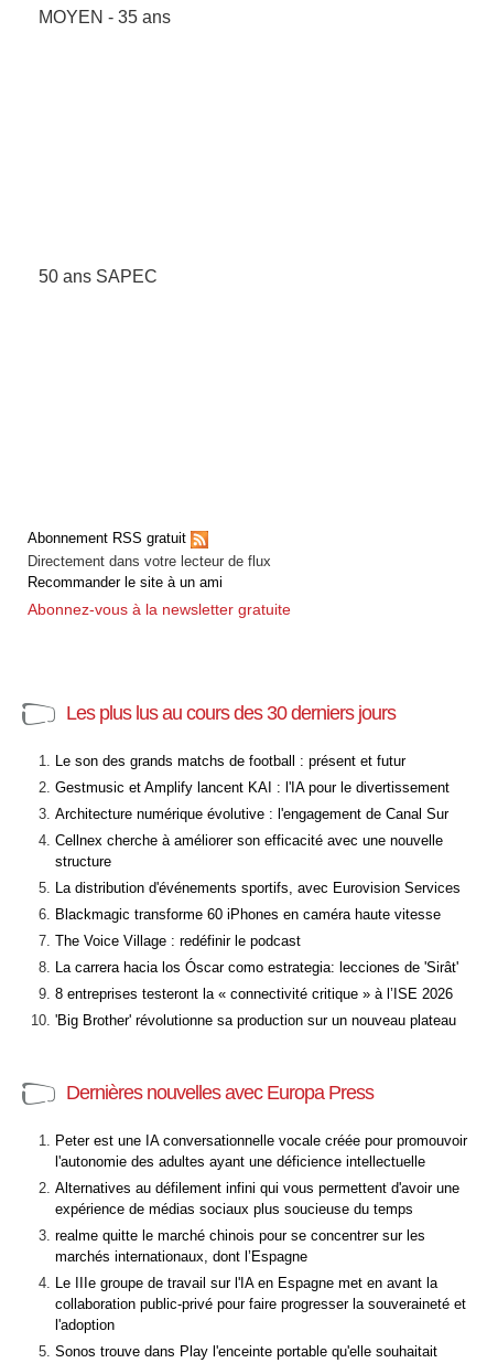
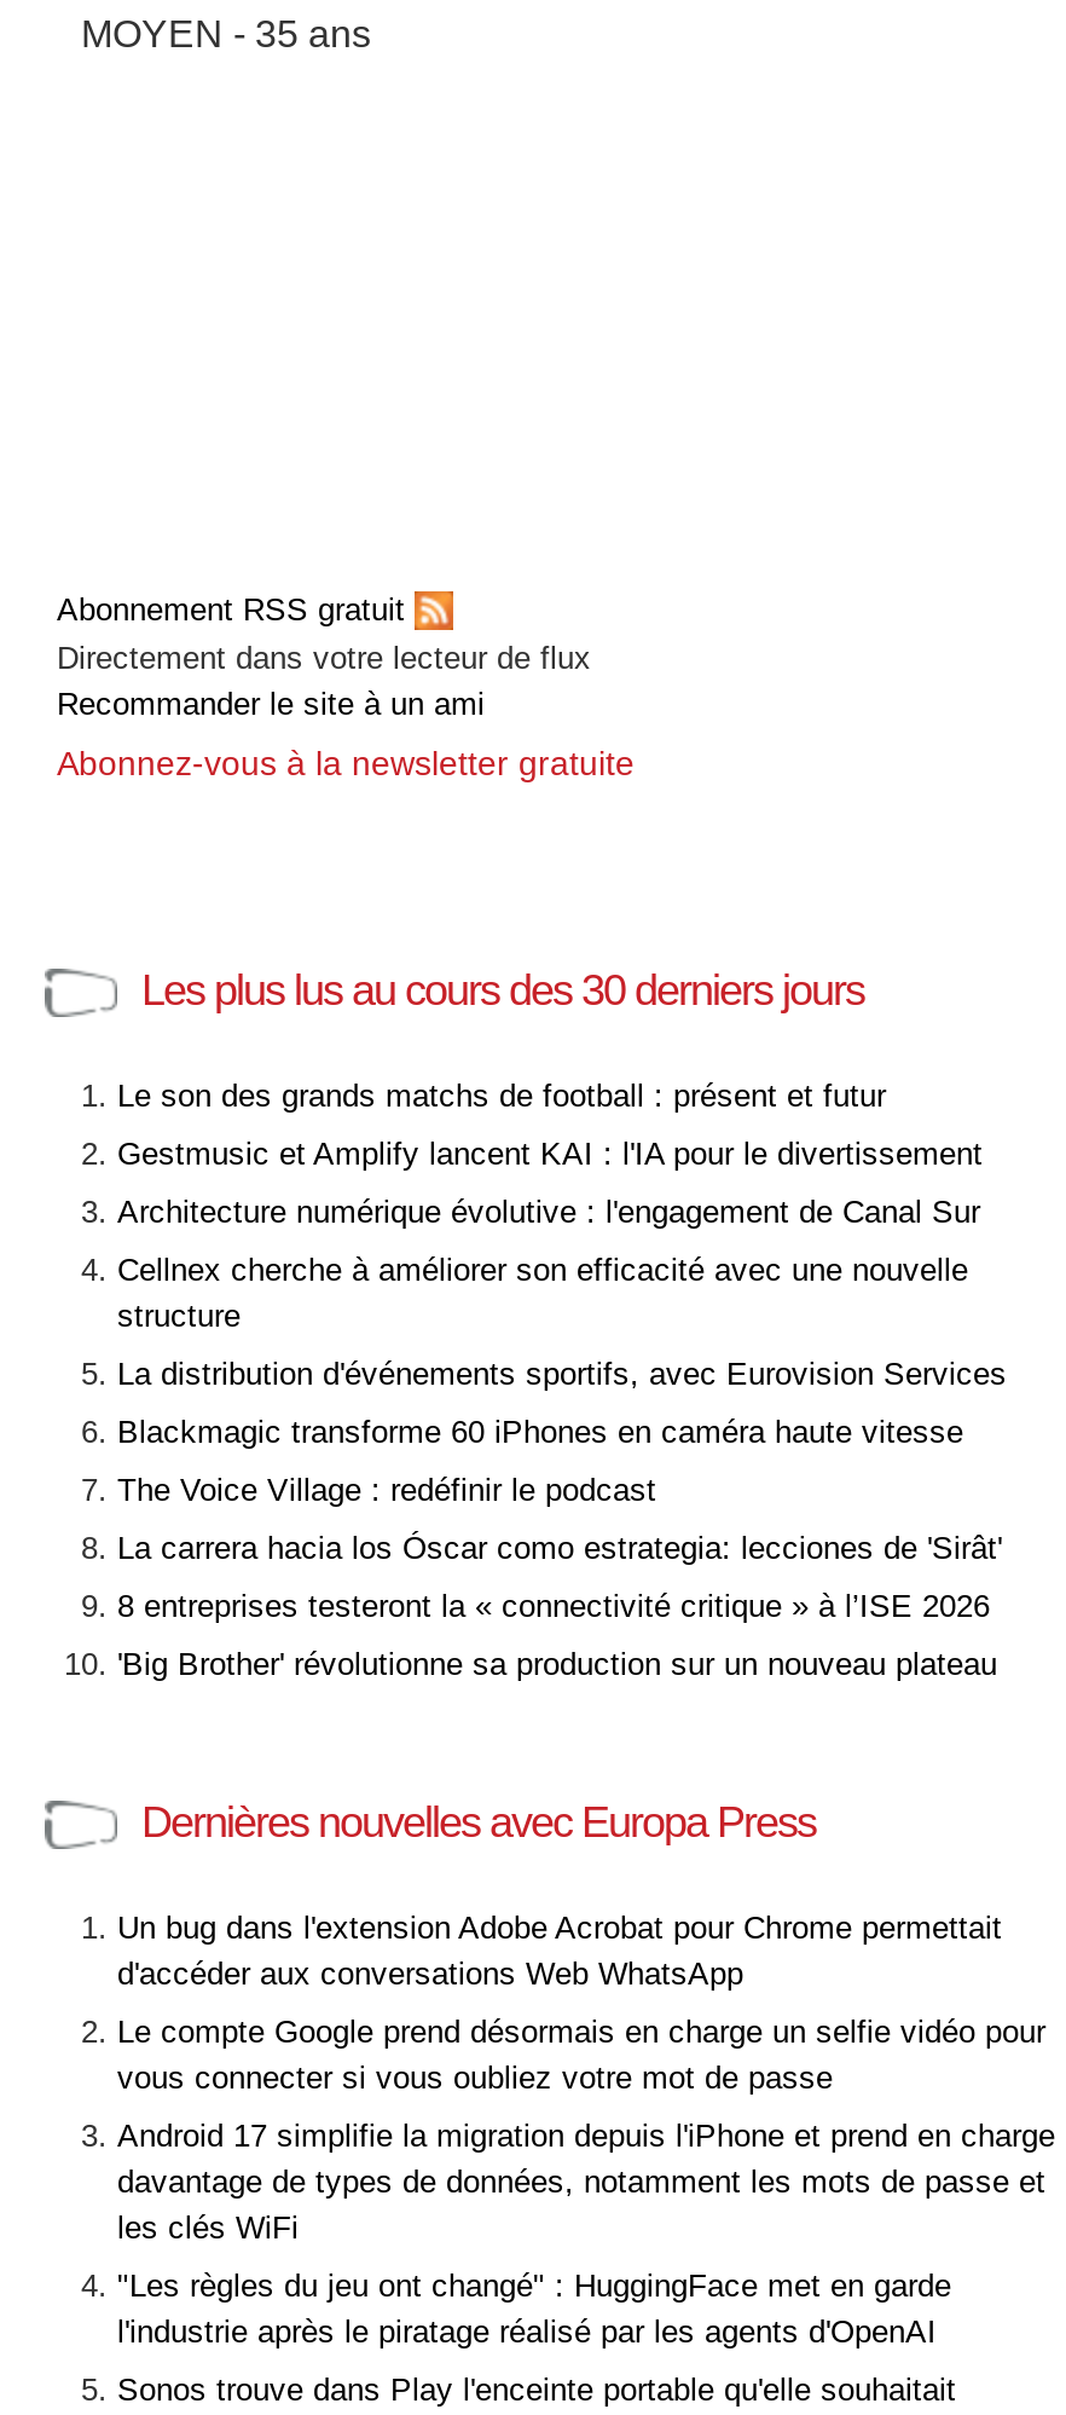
- 50 ans SAPEC

- Peter est une IA conversationnelle vocale créée pour promouvoir
- l'autonomie des adultes ayant une déficience intellectuelle
+ Un bug dans l'extension Adobe Acrobat pour Chrome permettait
+ d'accéder aux conversations Web WhatsApp

- Alternatives au défilement infini qui vous permettent d'avoir une
- expérience de médias sociaux plus soucieuse du temps
+ Le compte Google prend désormais en charge un selfie vidéo pour
+ vous connecter si vous oubliez votre mot de passe

- realme quitte le marché chinois pour se concentrer sur les
- marchés internationaux, dont l’Espagne
+ Android 17 simplifie la migration depuis l'iPhone et prend en charge
+ davantage de types de données, notamment les mots de passe et
+ les clés WiFi

- Le IIIe groupe de travail sur l'IA en Espagne met en avant la
- collaboration public-privé pour faire progresser la souveraineté et
- l'adoption
+ "Les règles du jeu ont changé" : HuggingFace met en garde
+ l'industrie après le piratage réalisé par les agents d'OpenAI
